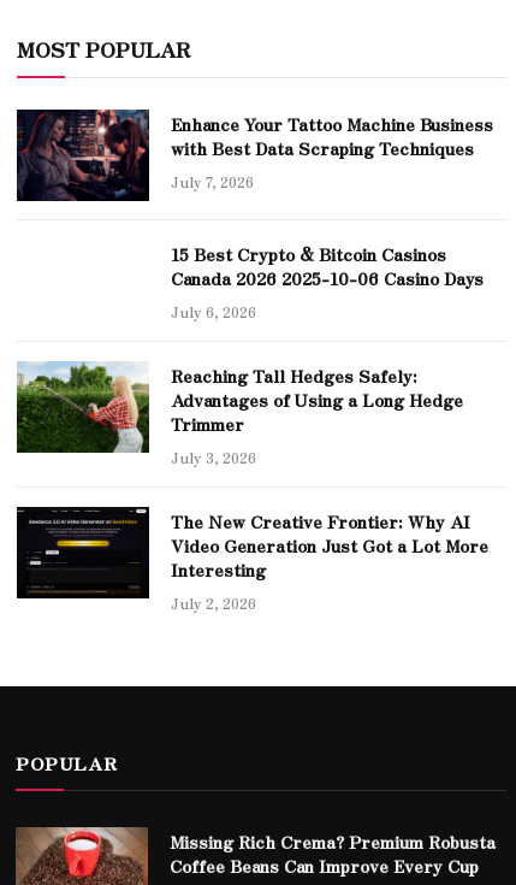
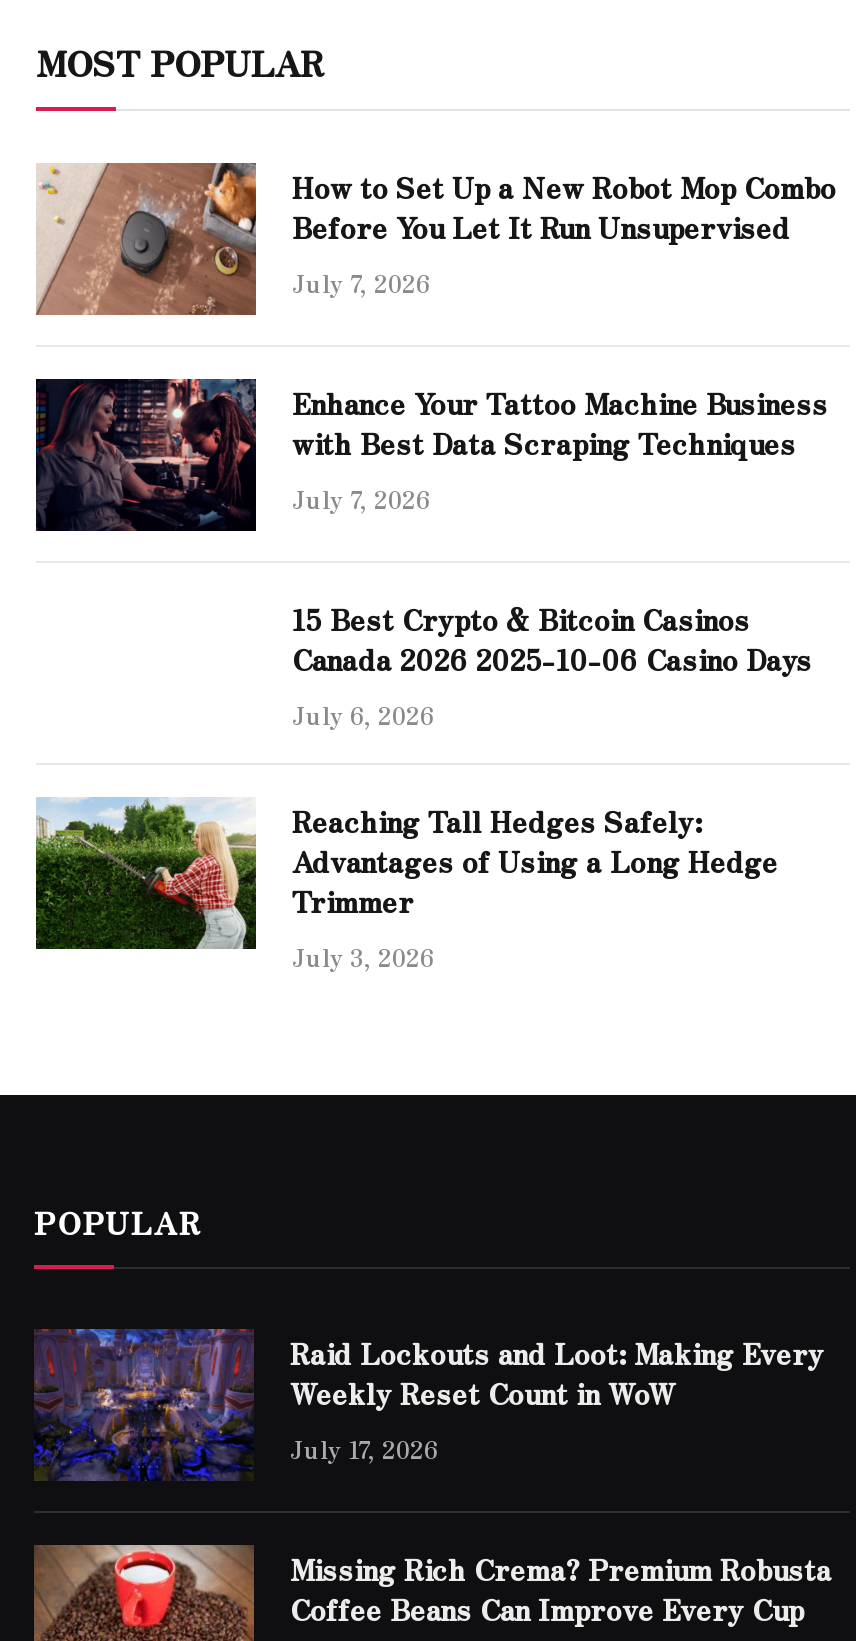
+ [image]
+ How to Set Up a New Robot Mop Combo
+ Before You Let It Run Unsupervised
+ July 7, 2026

moved down: [image]

moved down: [image]

- [image]
- The New Creative Frontier: Why AI
- Video Generation Just Got a Lot More
- Interesting
- July 2, 2026

+ [image]
+ Raid Lockouts and Loot: Making Every
+ Weekly Reset Count in WoW
+ July 17, 2026
